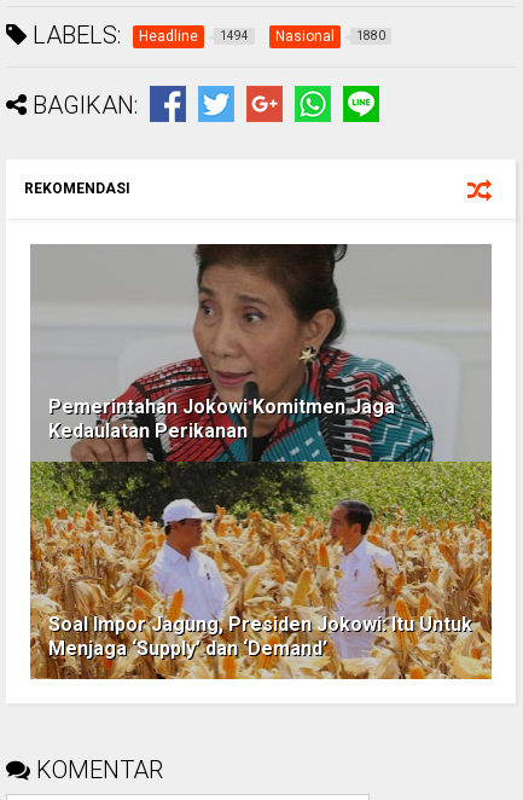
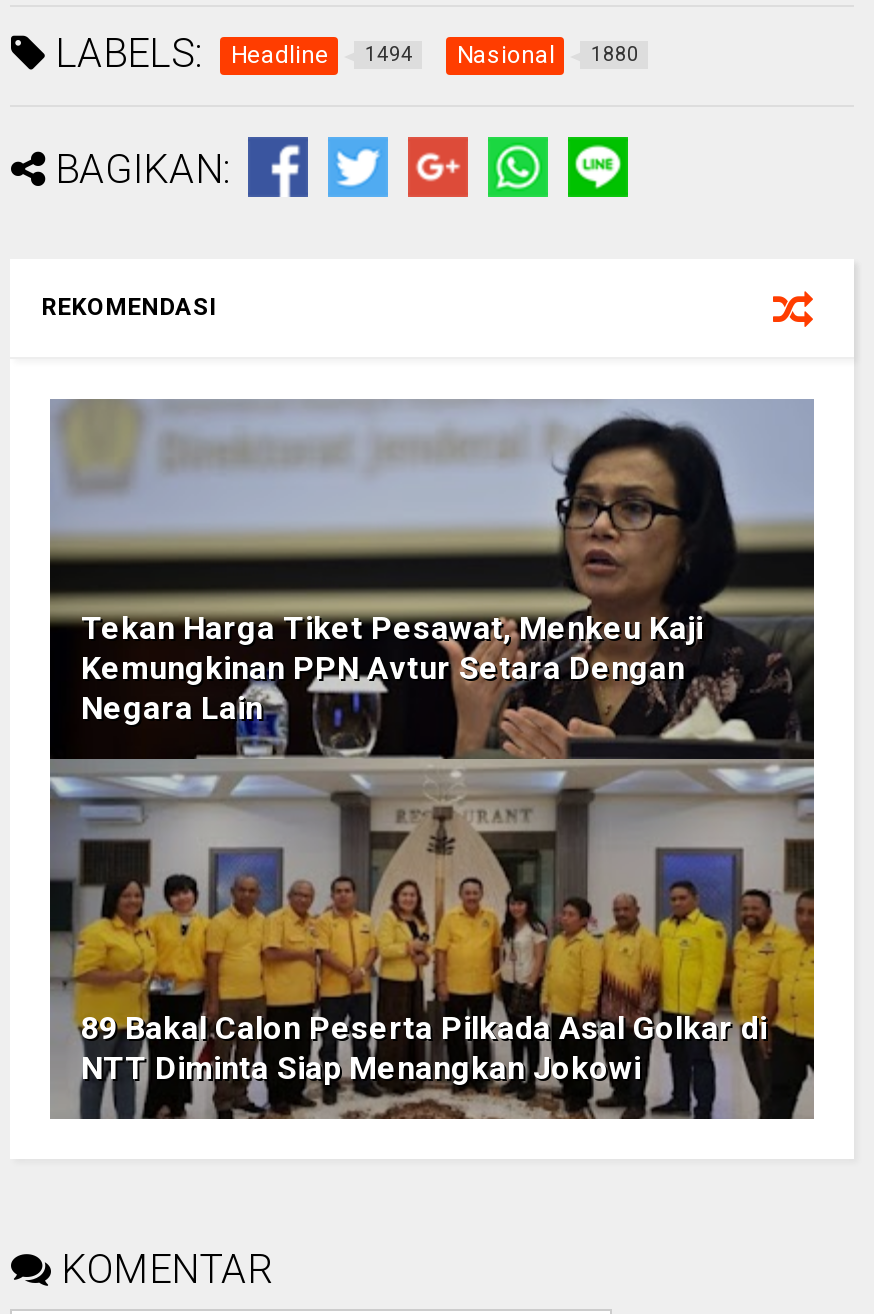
- [image]
- Pemerintahan Jokowi Komitmen Jaga
- Kedaulatan Perikanan
+ [image]
+ Tekan Harga Tiket Pesawat, Menkeu Kaji
+ Kemungkinan PPN Avtur Setara Dengan
+ Negara Lain

- Soal Impor Jagung, Presiden Jokowi: Itu Untuk
- Menjaga ‘Supply’ dan ‘Demand’
+ 89 Bakal Calon Peserta Pilkada Asal Golkar di
+ NTT Diminta Siap Menangkan Jokowi
